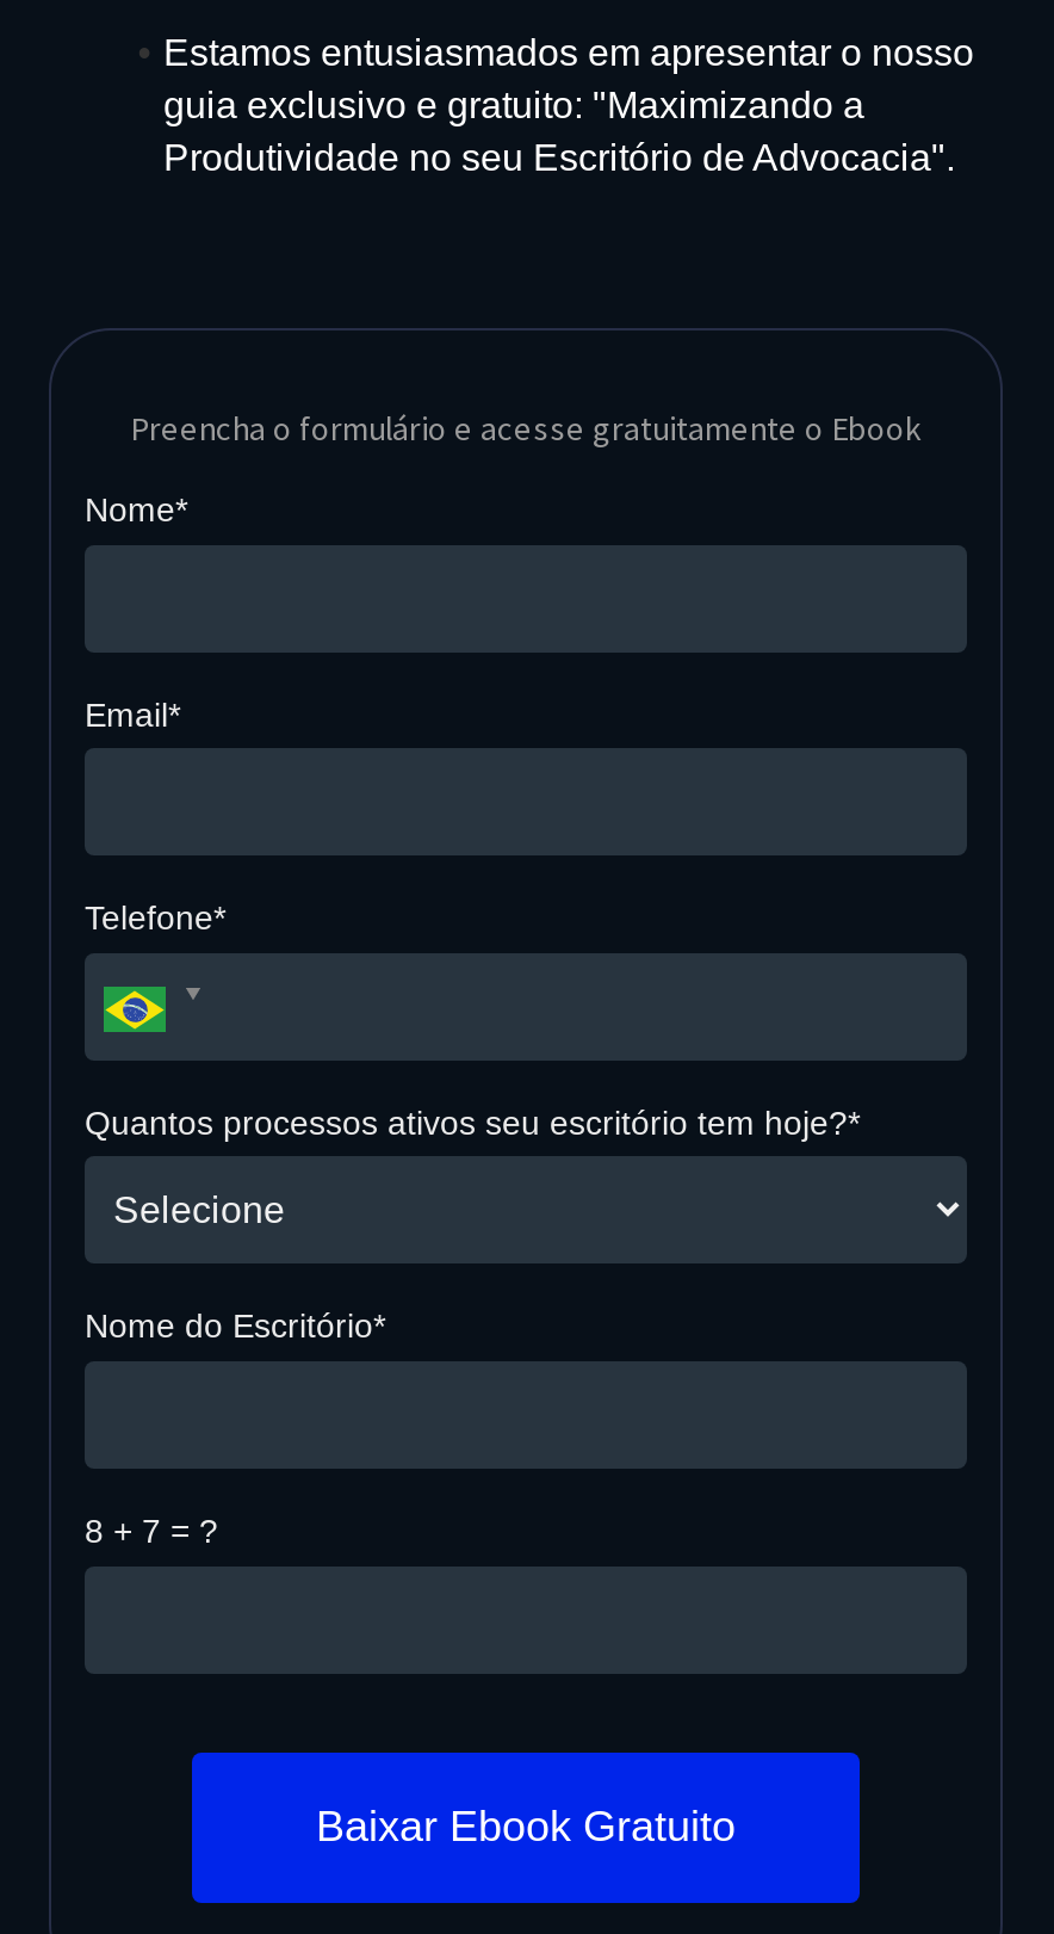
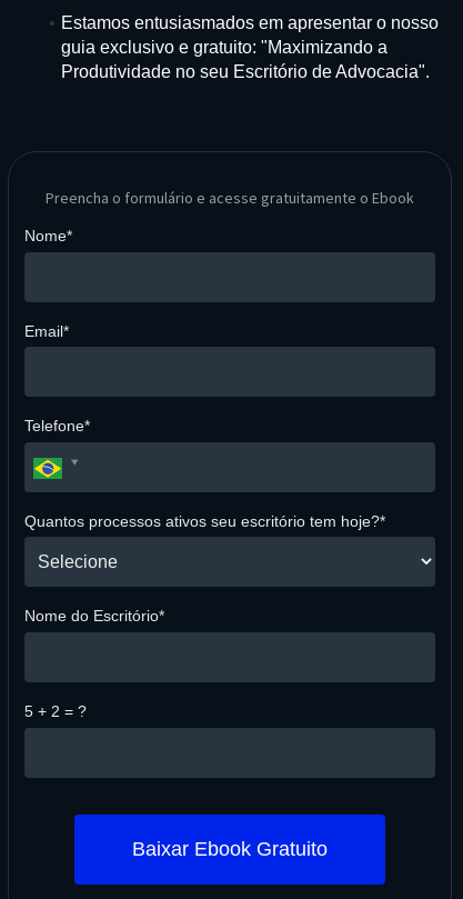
- 8 + 7 = ?
+ 5 + 2 = ?
